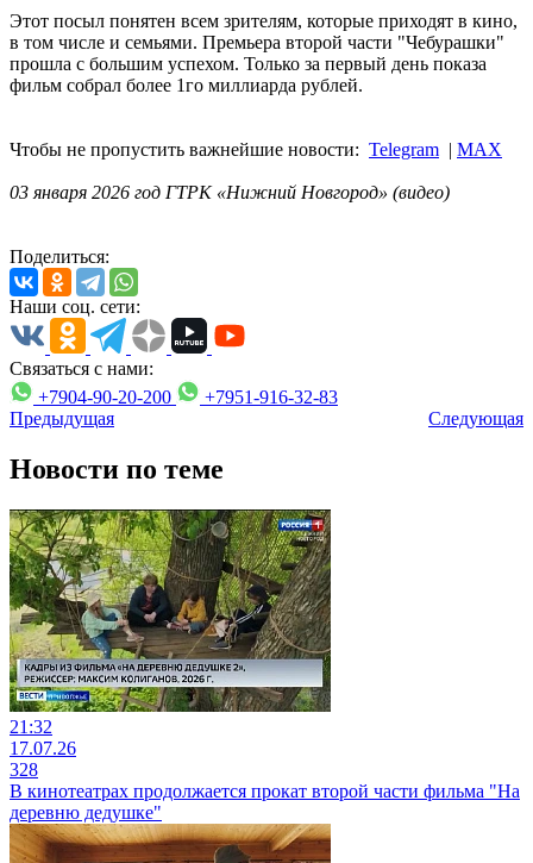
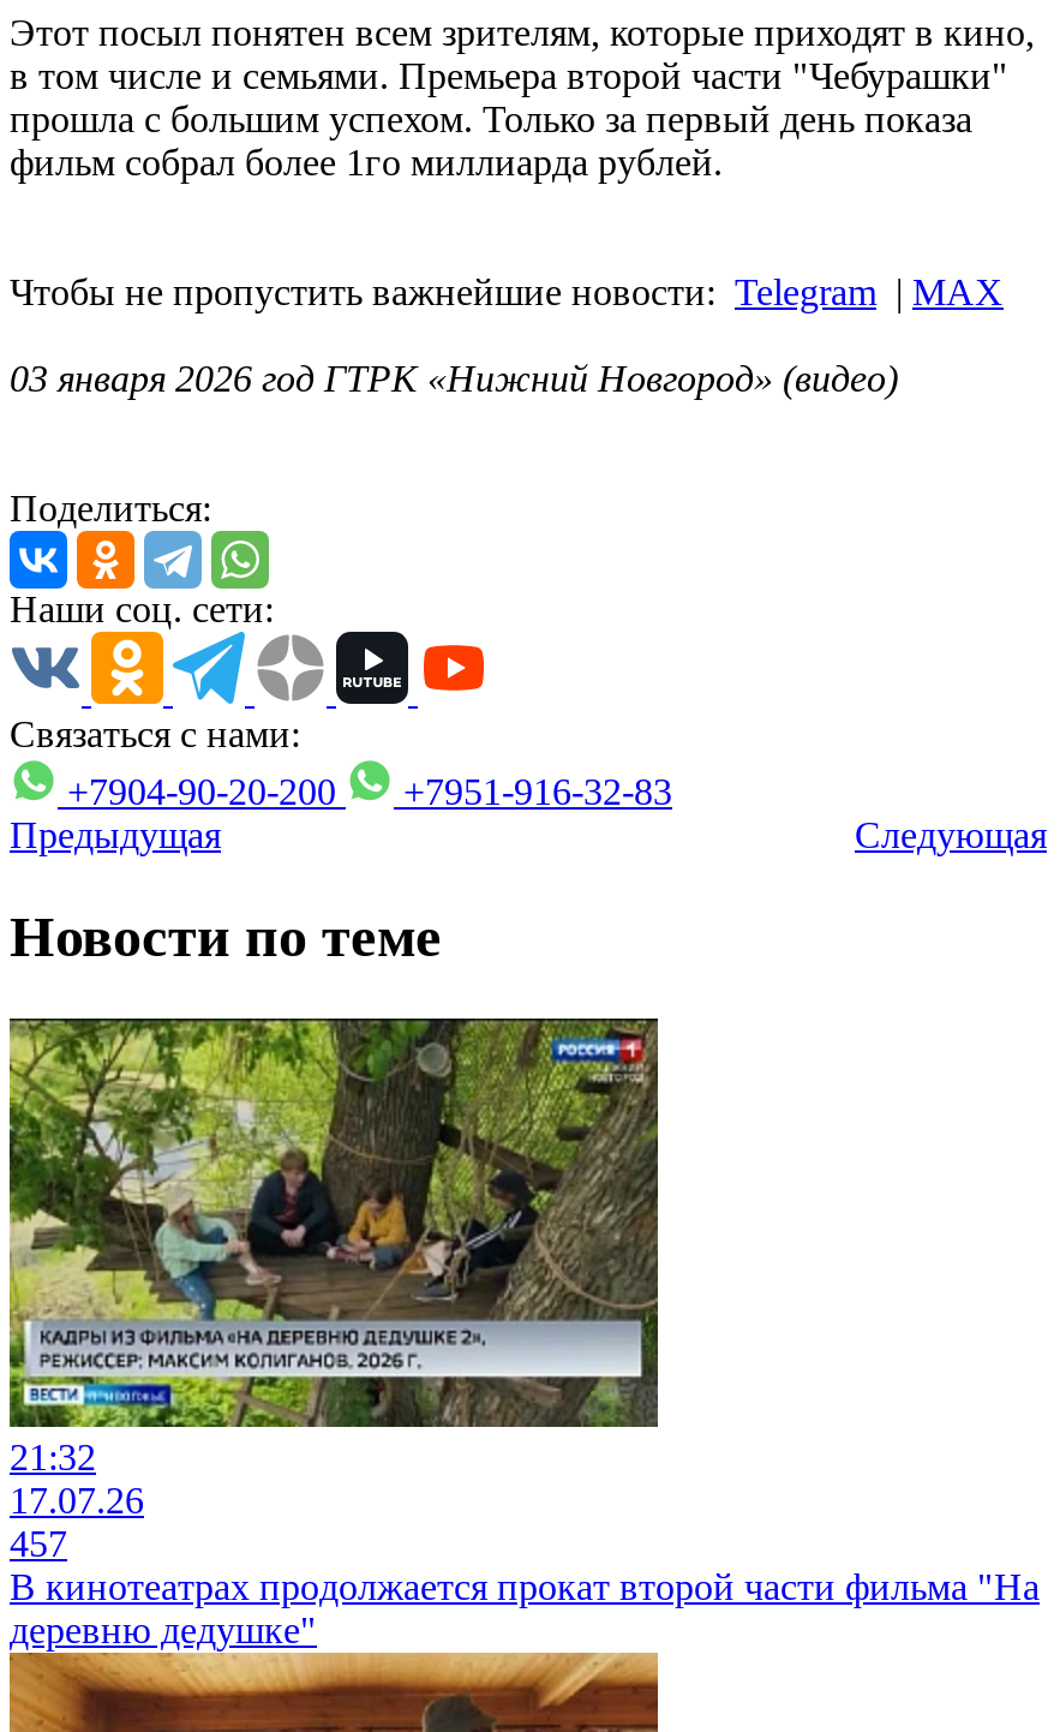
- 328
+ 457
